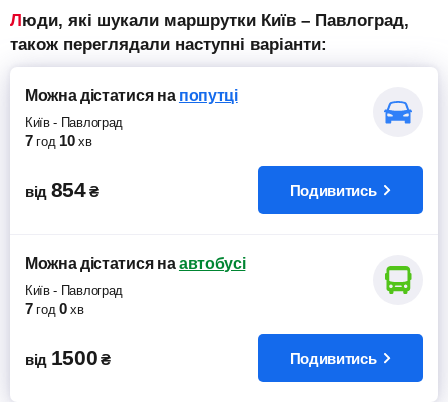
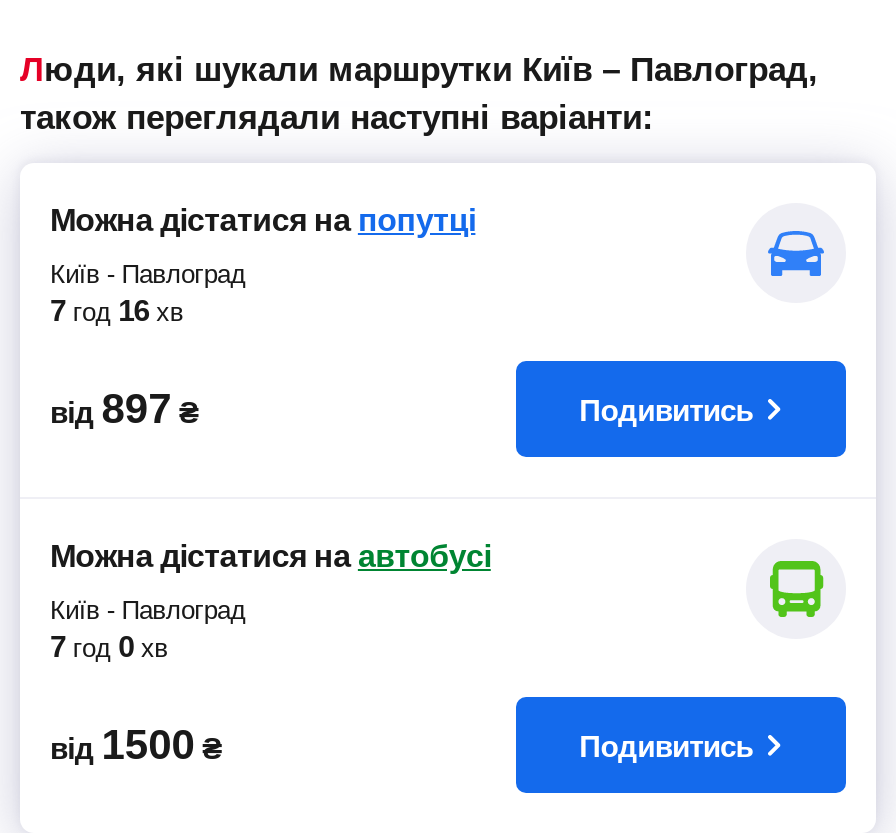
- 7 год 10 хв
+ 7 год 16 хв

- від 854 ₴
+ від 897 ₴
